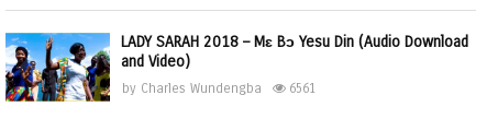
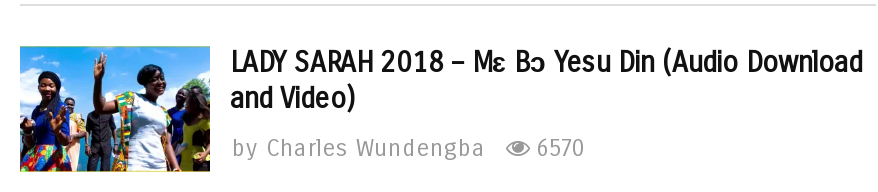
- by Charles Wundengba 6561
+ by Charles Wundengba 6570
